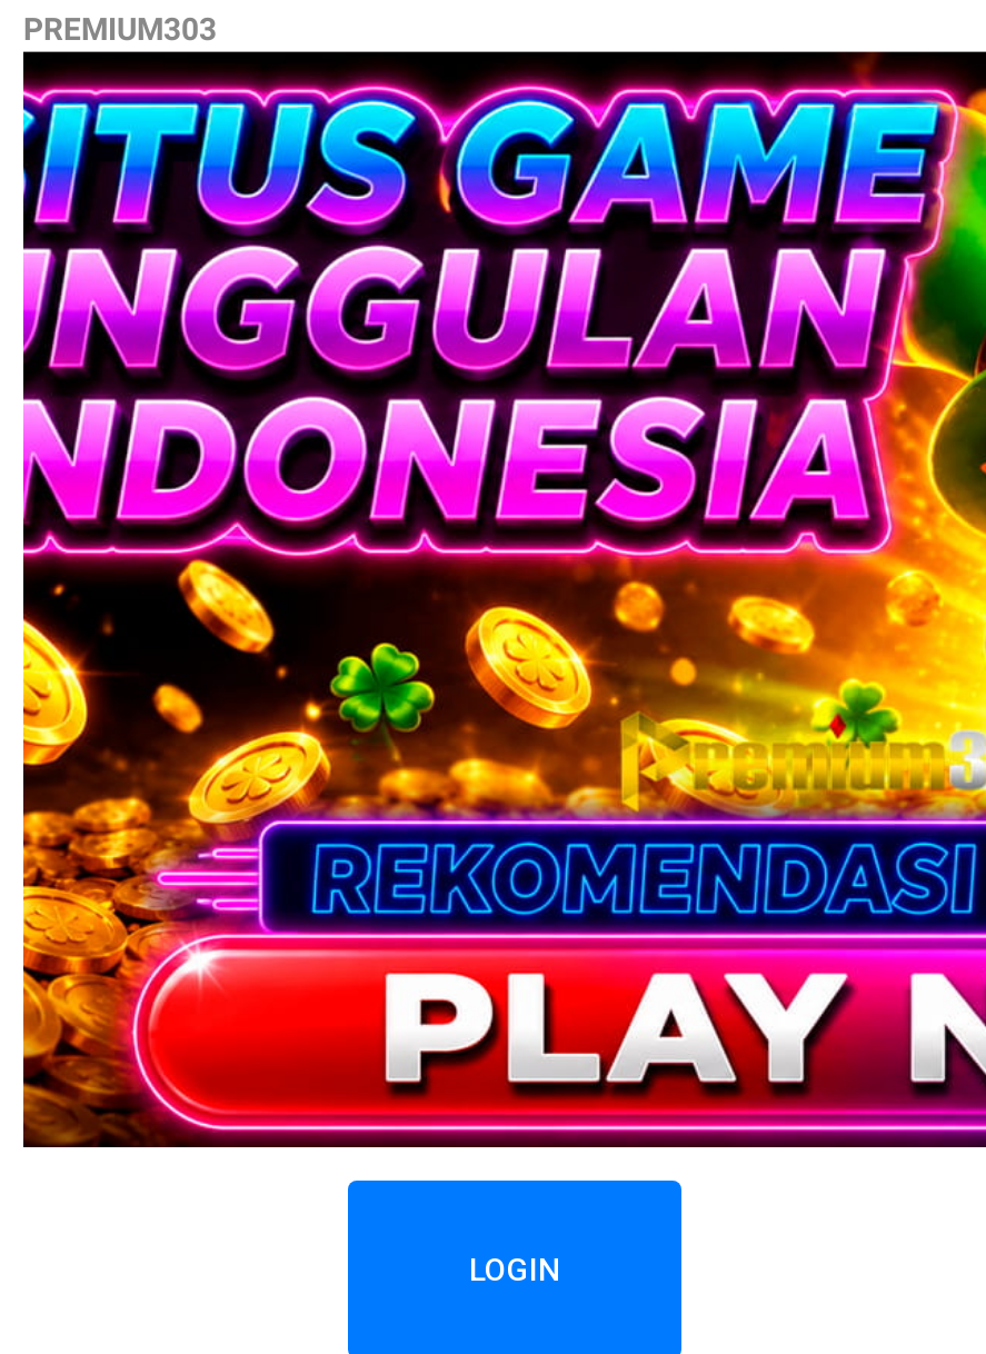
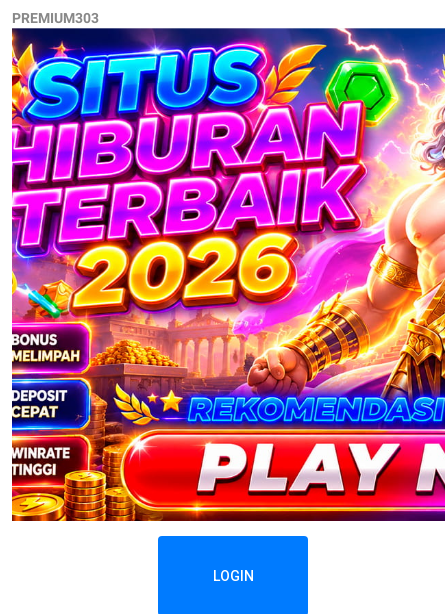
- [image]
+ [image]
